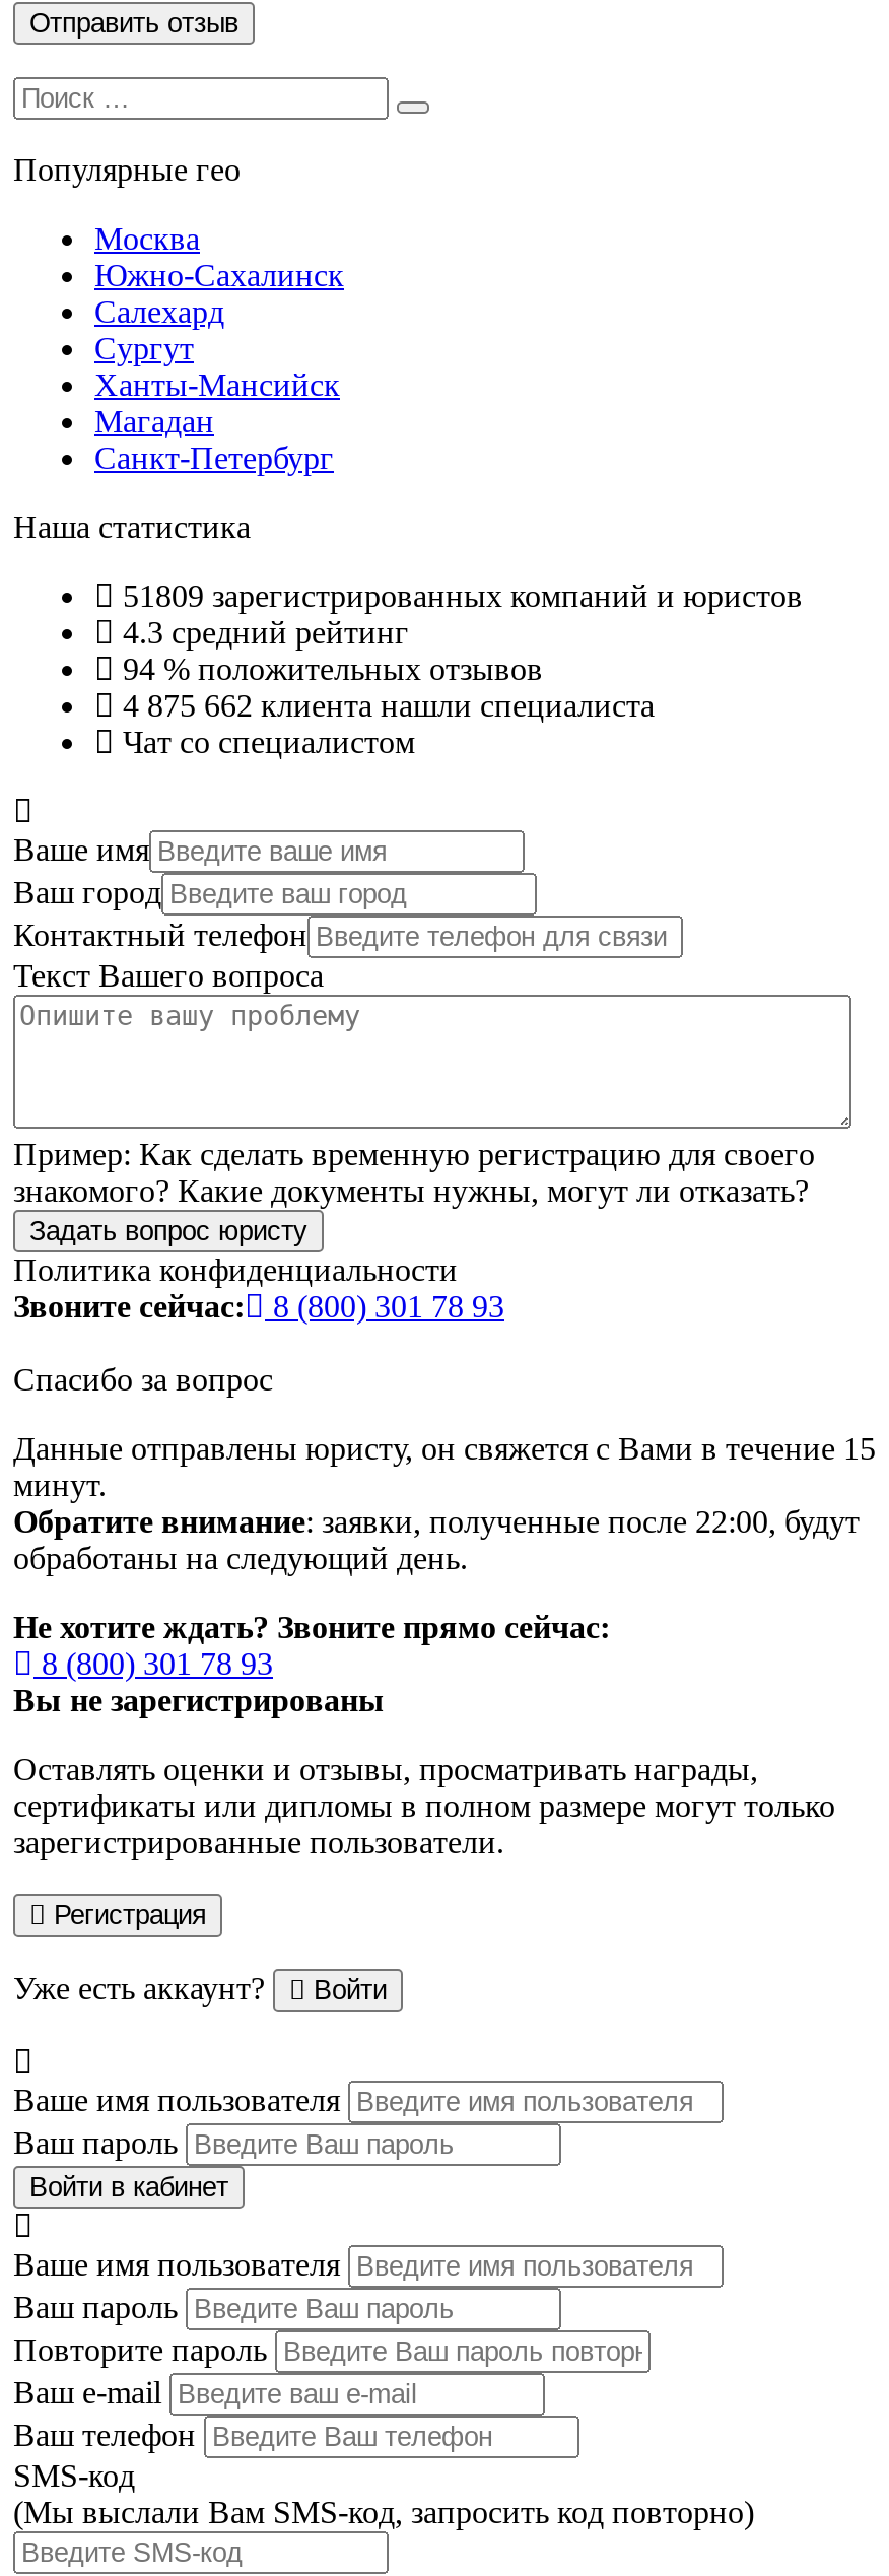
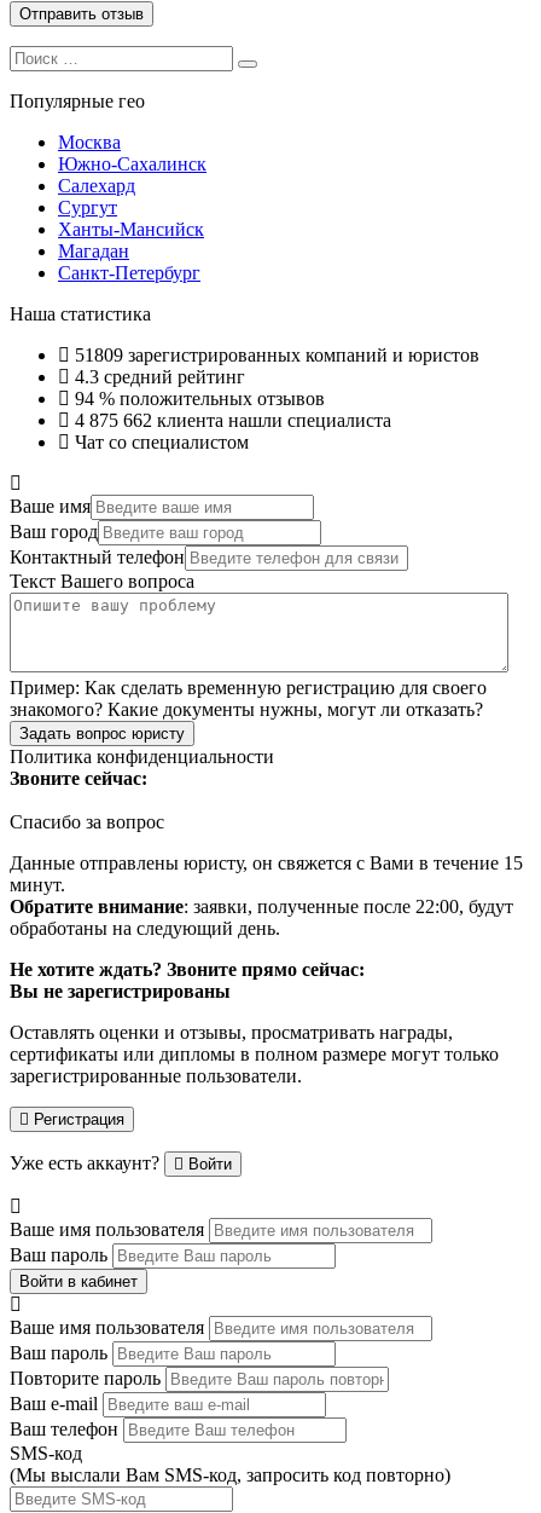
- Звоните сейчас: 8 (800) 301 78 93
+ Звоните сейчас:

- 8 (800) 301 78 93
